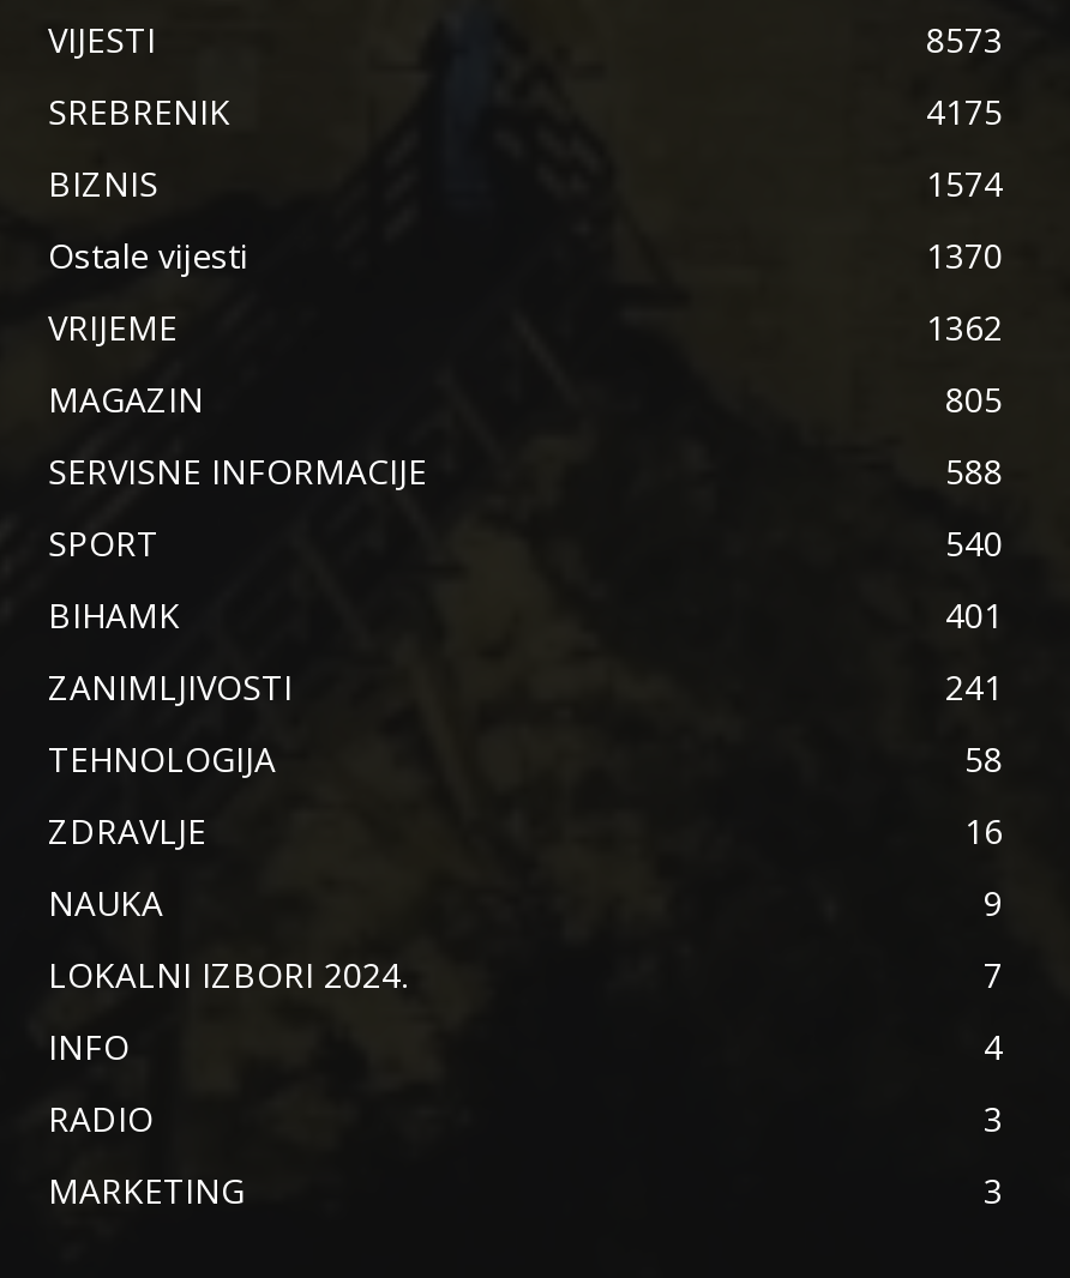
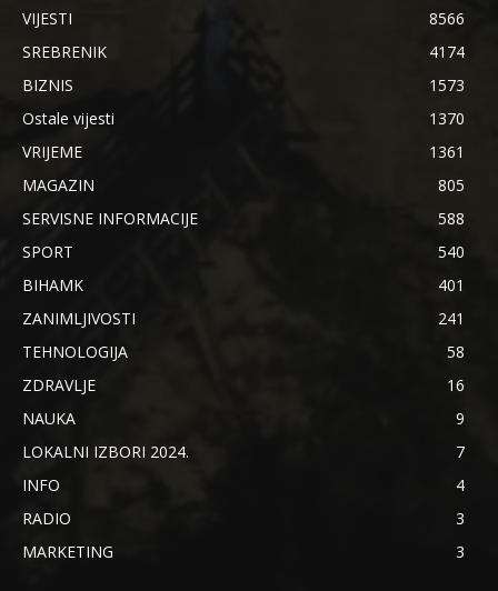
- 8573
+ 8566

- 4175
+ 4174

- 1574
+ 1573

- 1362
+ 1361
